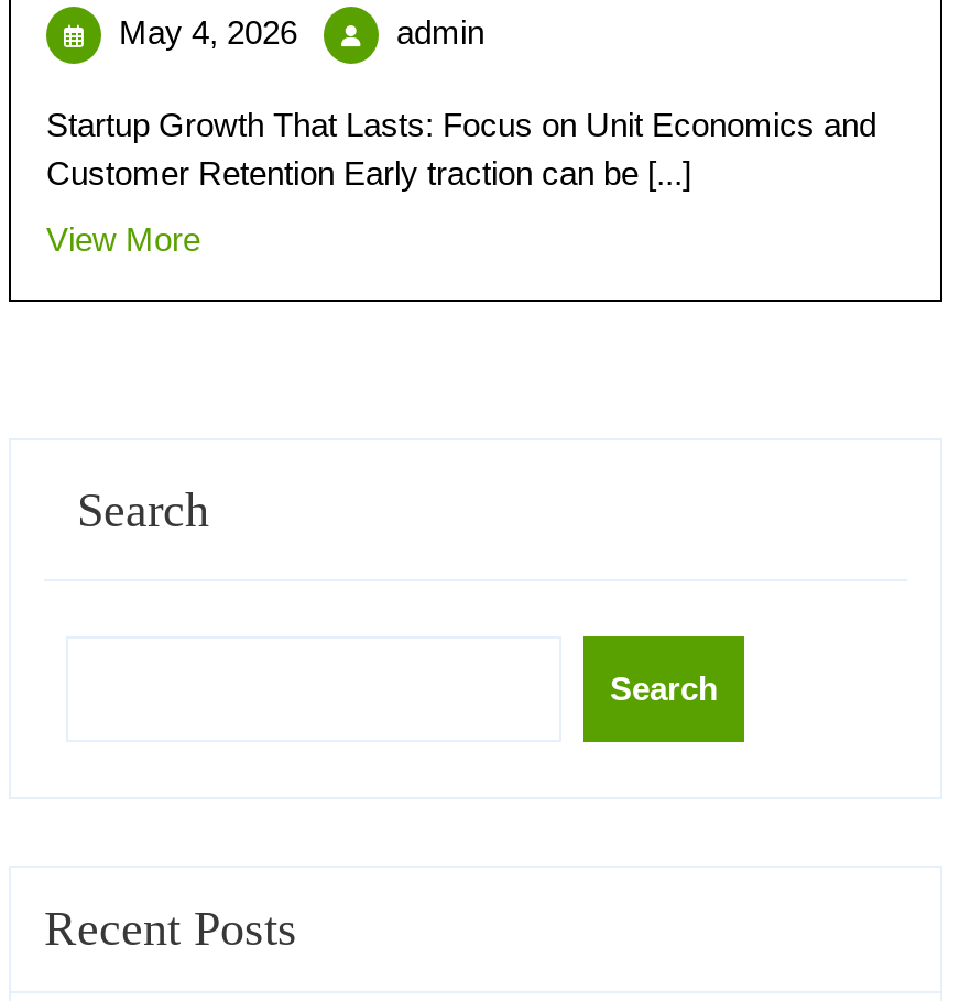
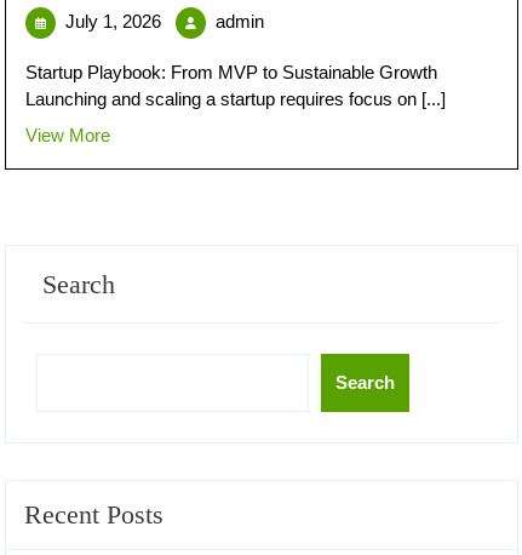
- May 4, 2026
+ July 1, 2026

- Startup Growth That Lasts: Focus on Unit Economics and
- Customer Retention Early traction can be [...]
+ Startup Playbook: From MVP to Sustainable Growth
+ Launching and scaling a startup requires focus on [...]
